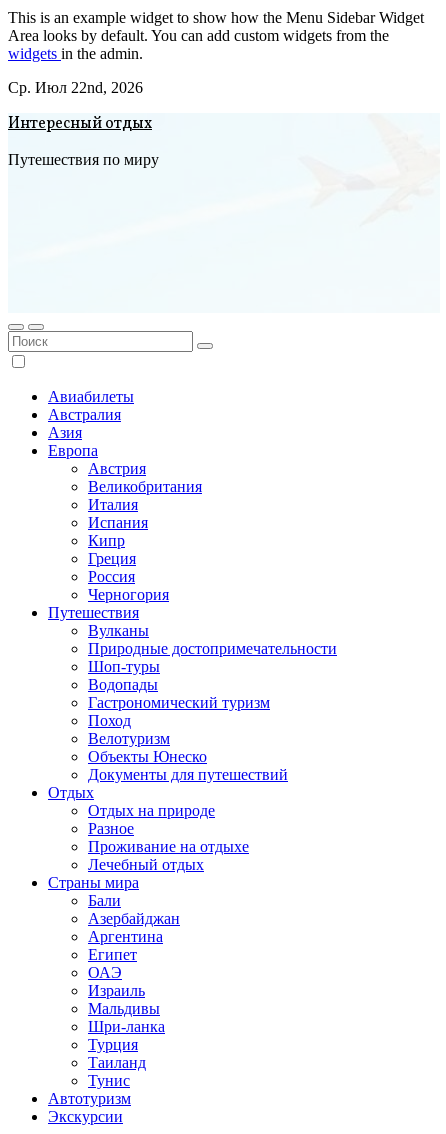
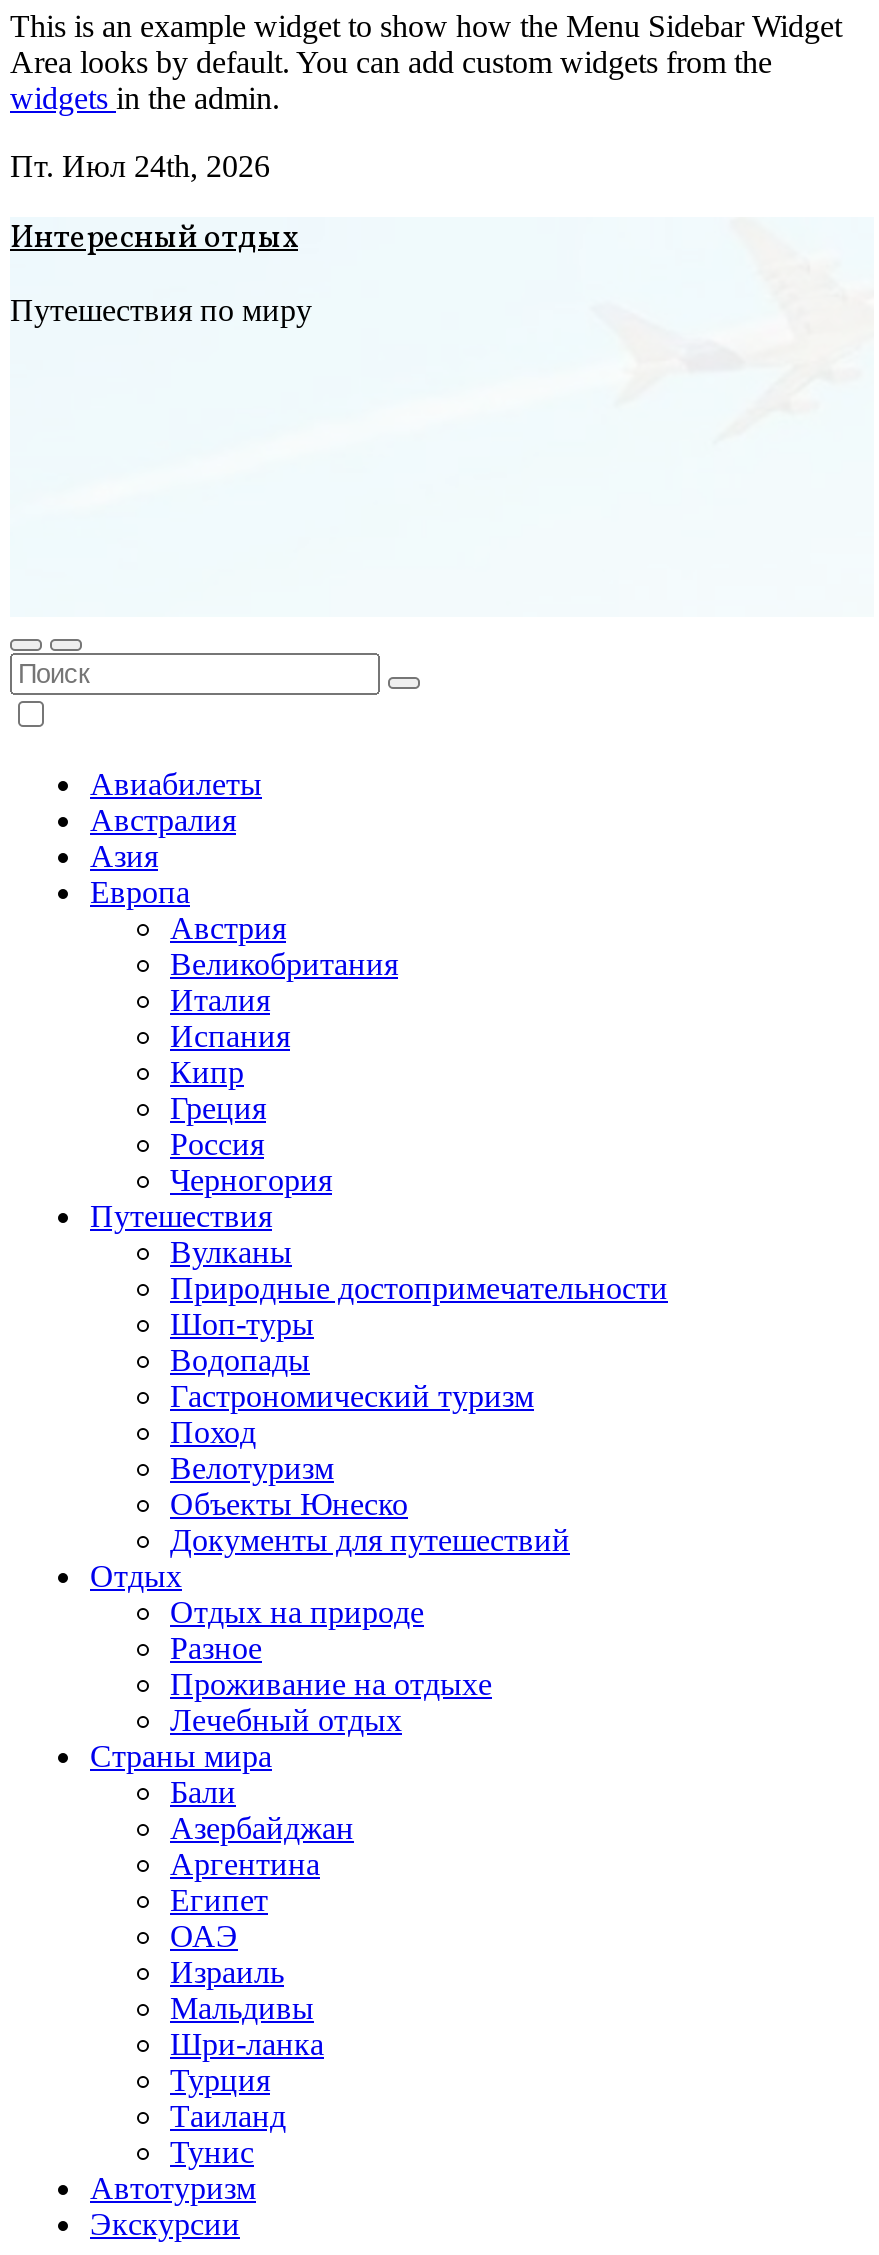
- Ср. Июл 22nd, 2026
+ Пт. Июл 24th, 2026
